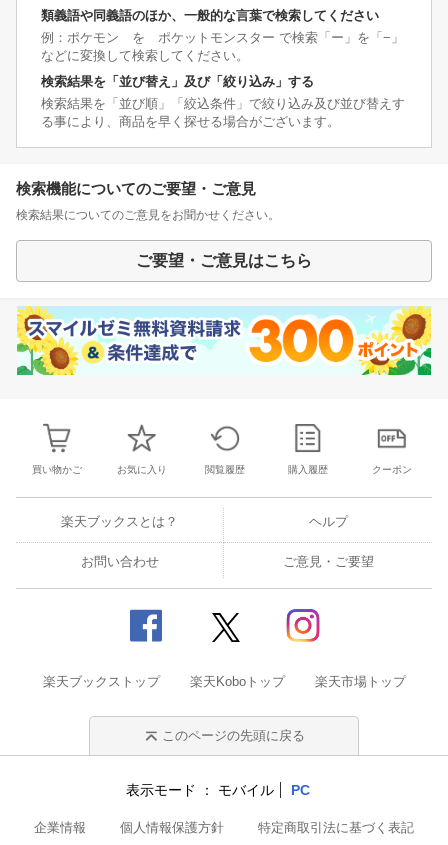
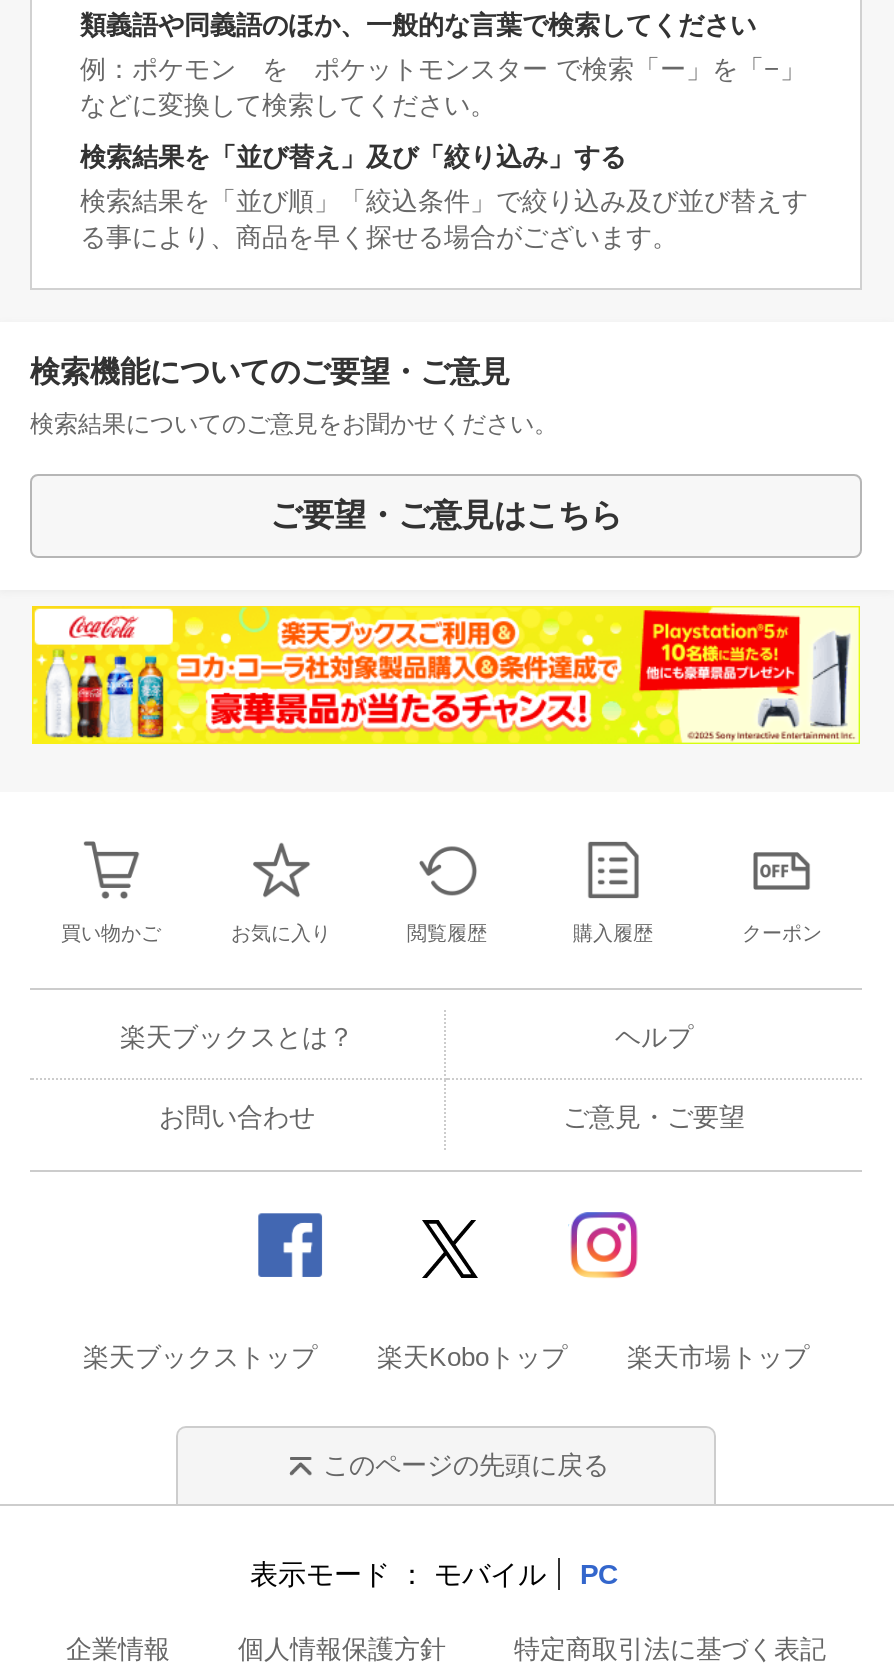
- [image]
+ [image]
